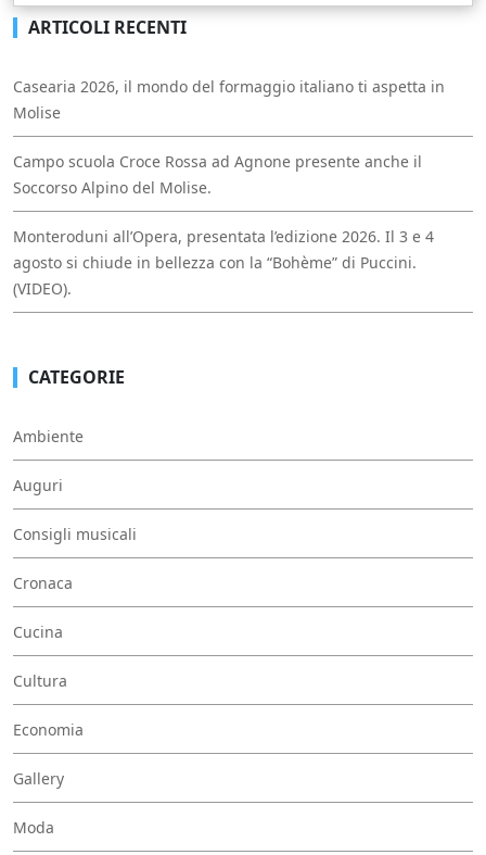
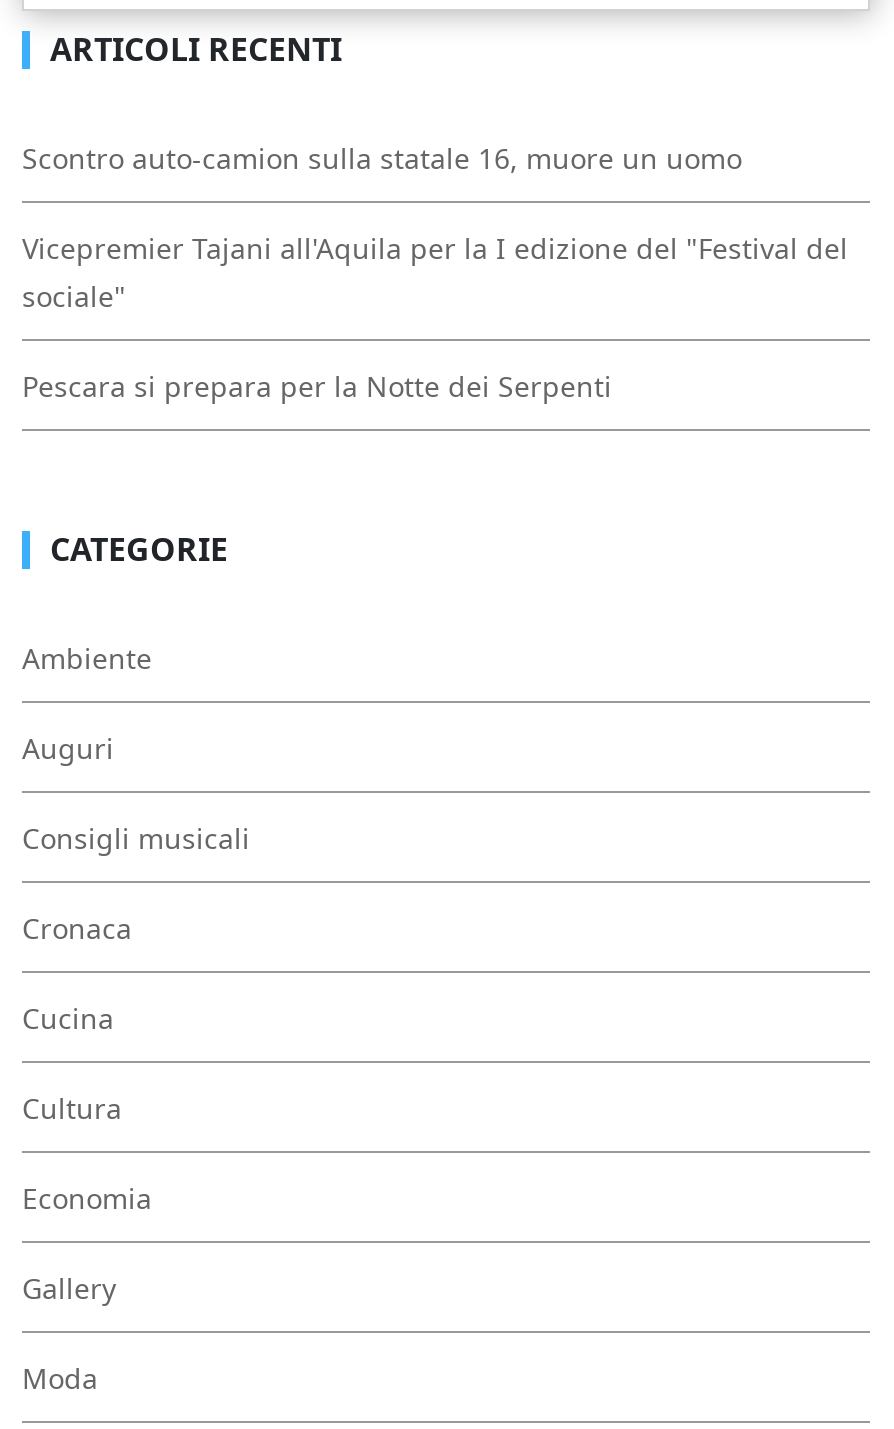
- Casearia 2026, il mondo del formaggio italiano ti aspetta in
- Molise
+ Scontro auto-camion sulla statale 16, muore un uomo

- Campo scuola Croce Rossa ad Agnone presente anche il
- Soccorso Alpino del Molise.
+ Vicepremier Tajani all'Aquila per la I edizione del "Festival del
+ sociale"

- Monteroduni all’Opera, presentata l’edizione 2026. Il 3 e 4
- agosto si chiude in bellezza con la “Bohème” di Puccini.
- (VIDEO).
+ Pescara si prepara per la Notte dei Serpenti
